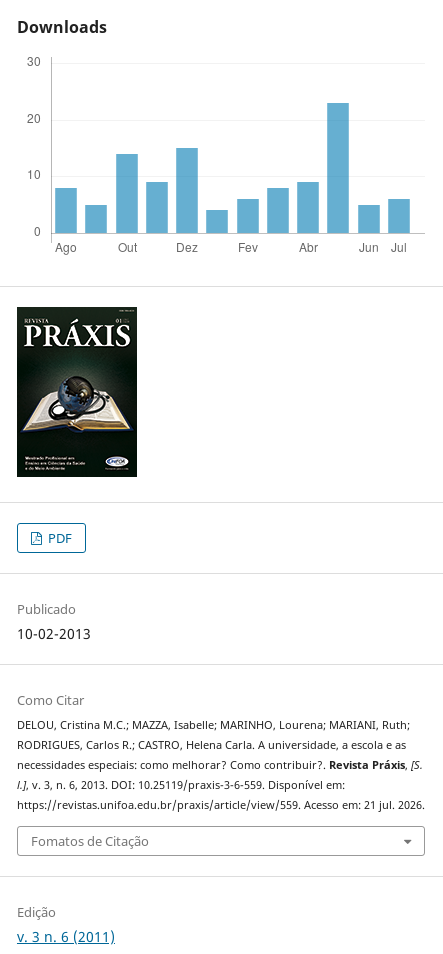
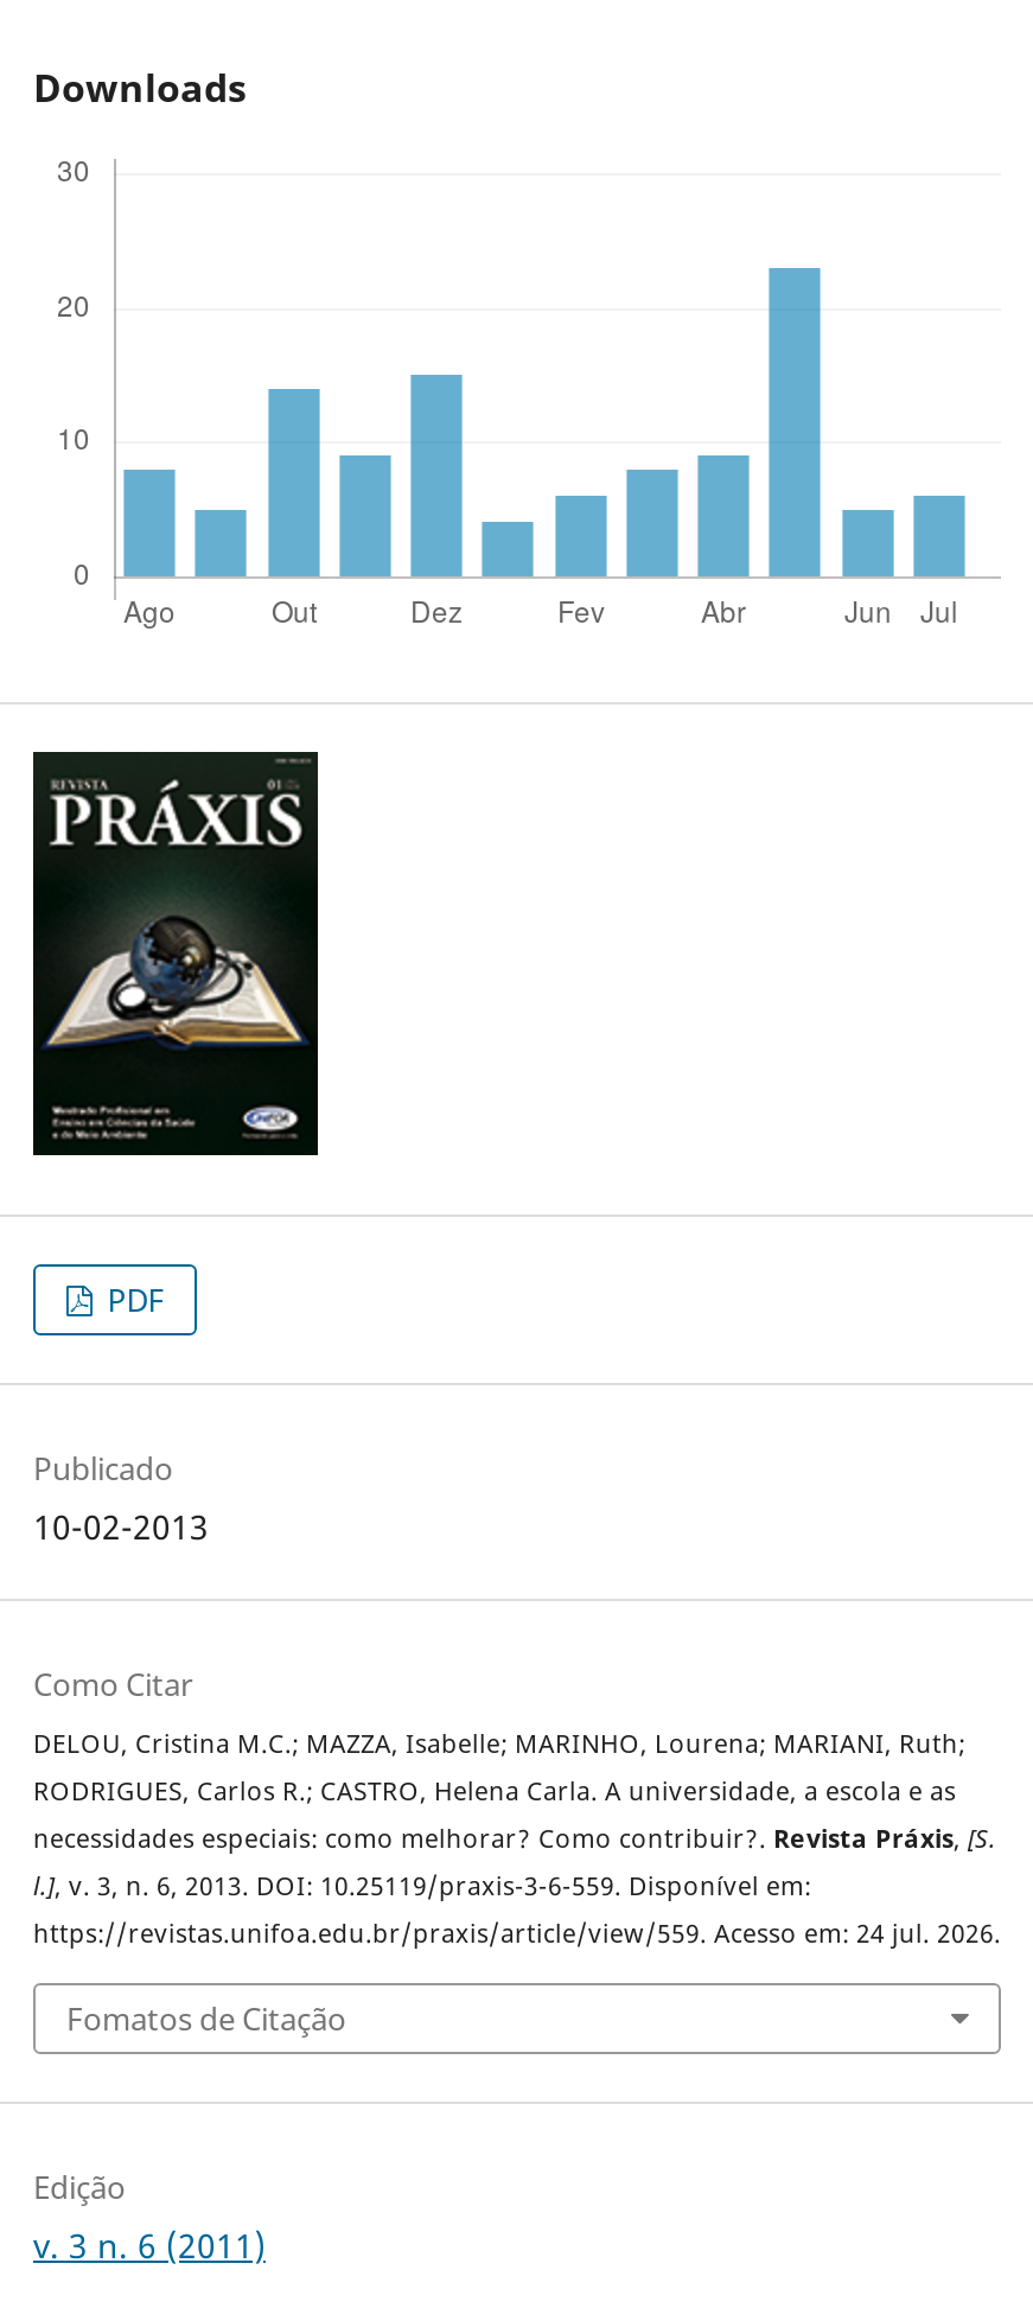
- https://revistas.unifoa.edu.br/praxis/article/view/559. Acesso em: 21 jul. 2026.
+ https://revistas.unifoa.edu.br/praxis/article/view/559. Acesso em: 24 jul. 2026.
